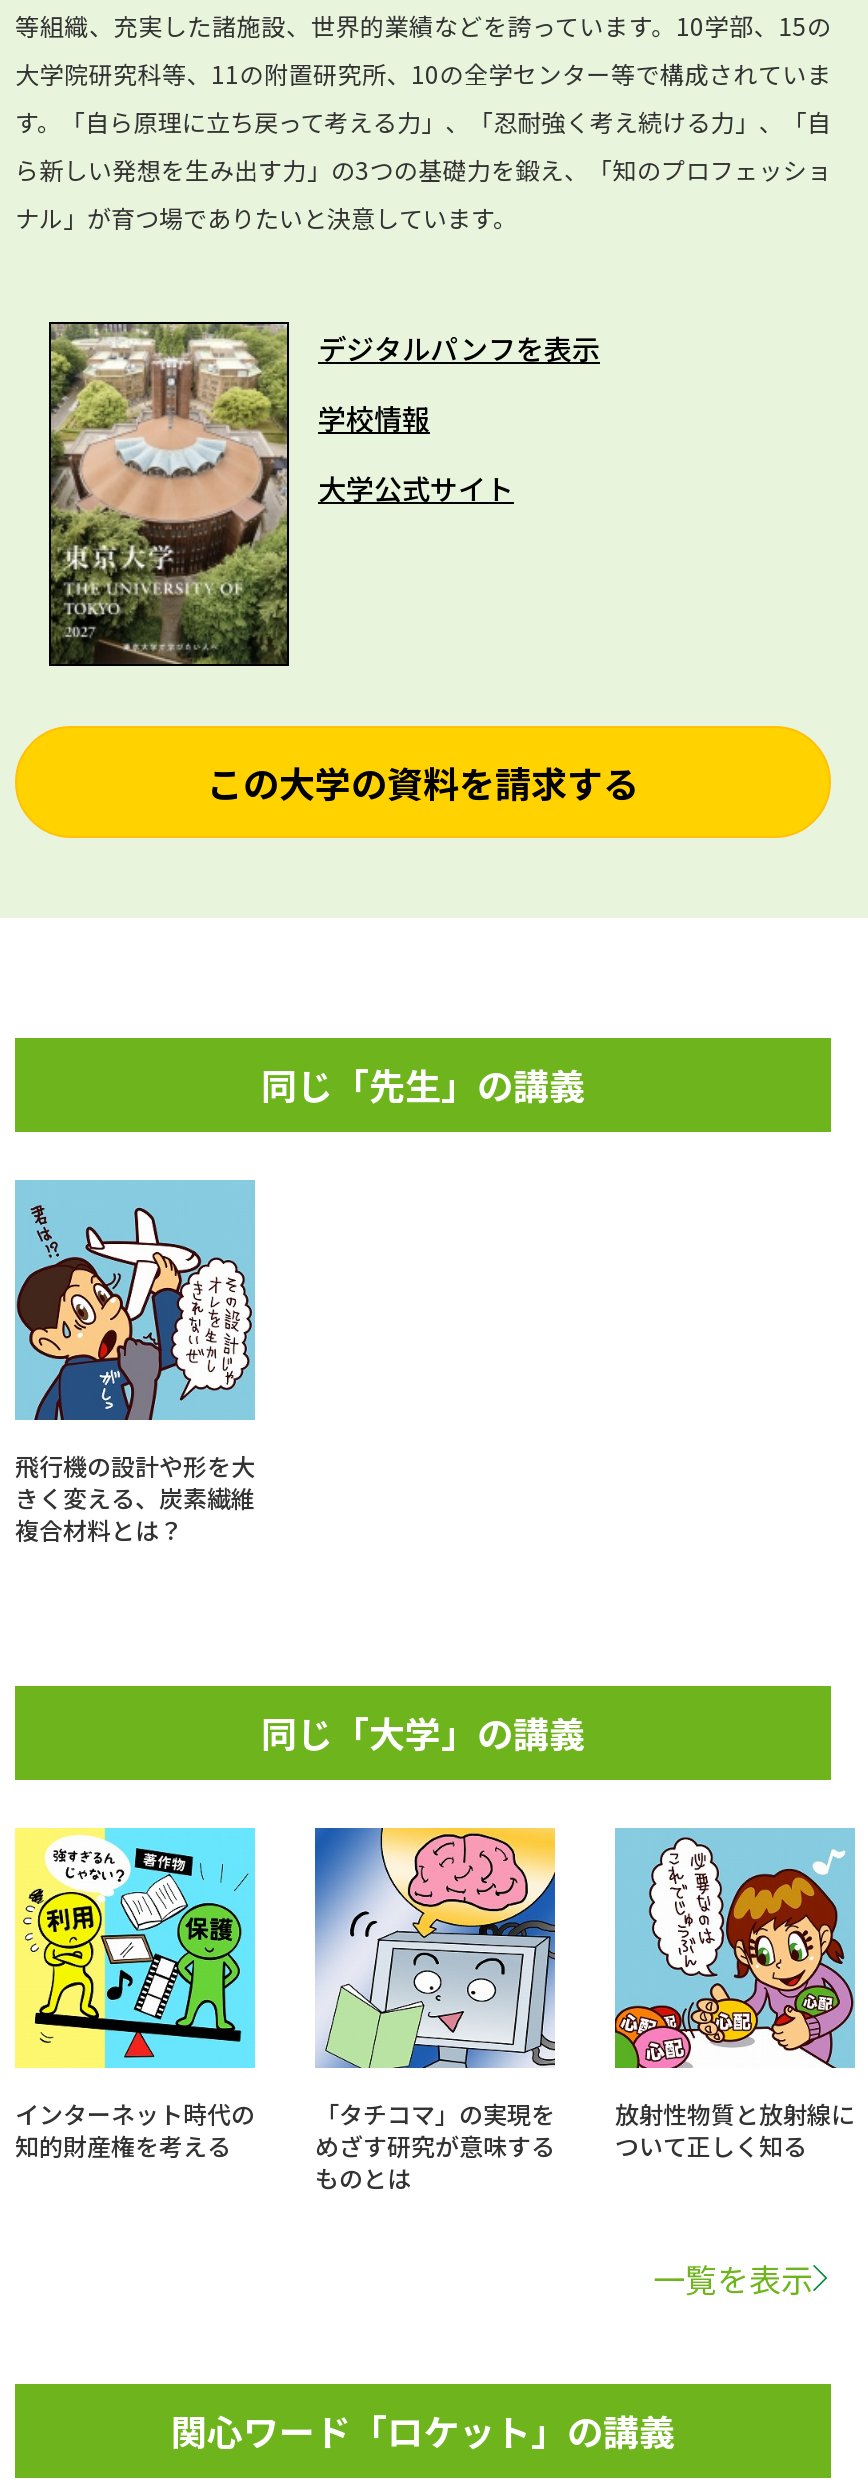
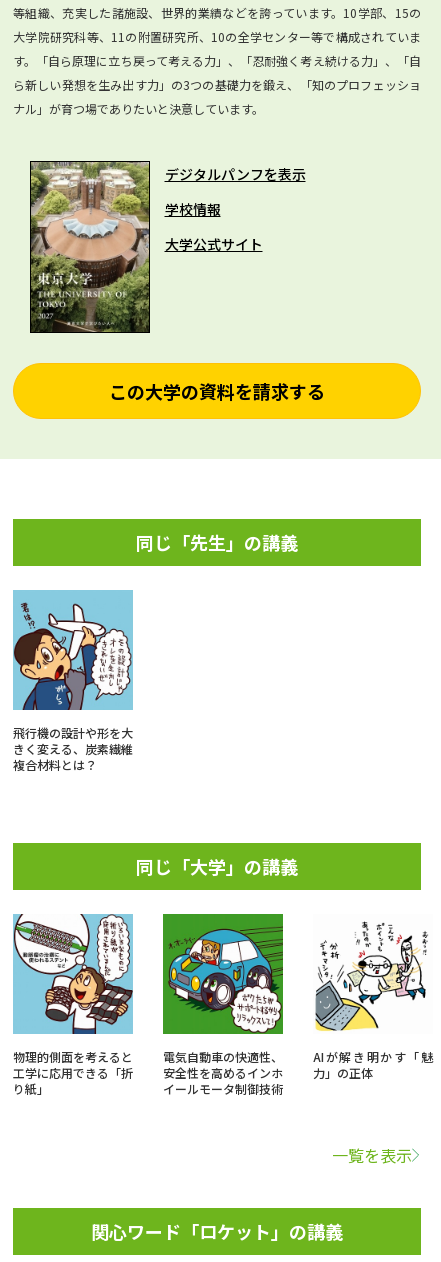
- [image]
- インターネット時代の
- 知的財産権を考える
+ [image]
+ 物理的側面を考えると
+ 工学に応用できる「折
+ り紙」

- [image]
- 「タチコマ」の実現を
- めざす研究が意味する
- ものとは
+ [image]
+ 電気自動車の快適性、
+ 安全性を高めるインホ
+ イールモータ制御技術

- [image]
- 放射性物質と放射線に
- ついて正しく知る
+ [image]
+ AIが解き明かす「魅
+ 力」の正体
